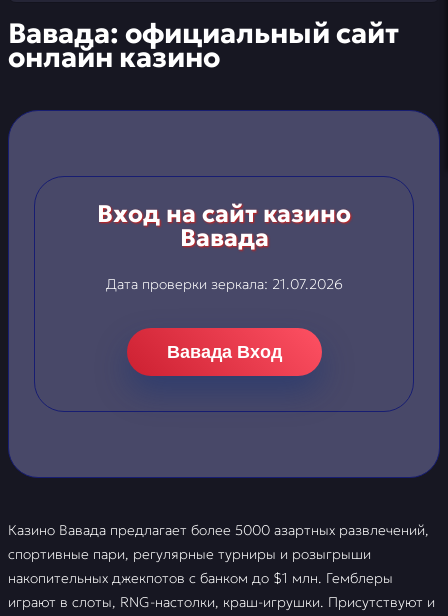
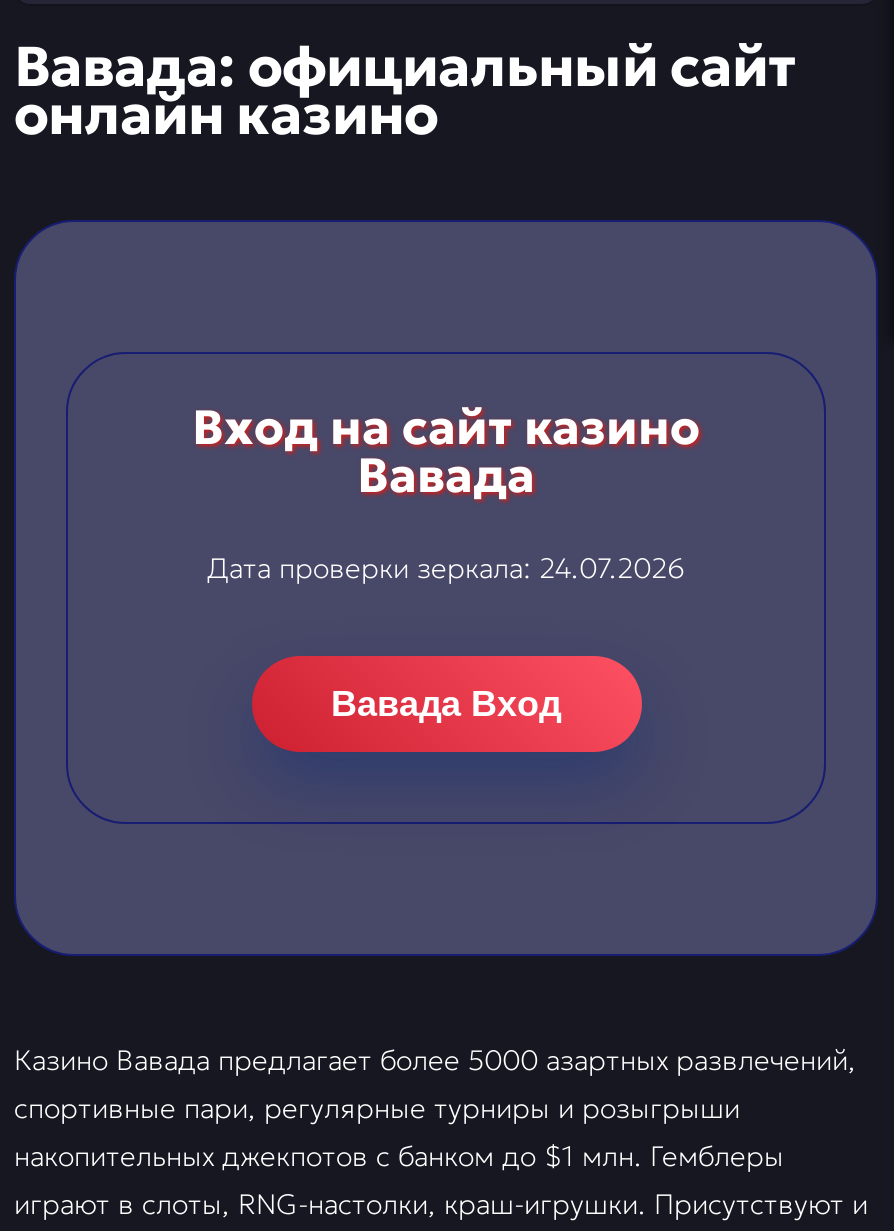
- Дата проверки зеркала: 21.07.2026
+ Дата проверки зеркала: 24.07.2026
